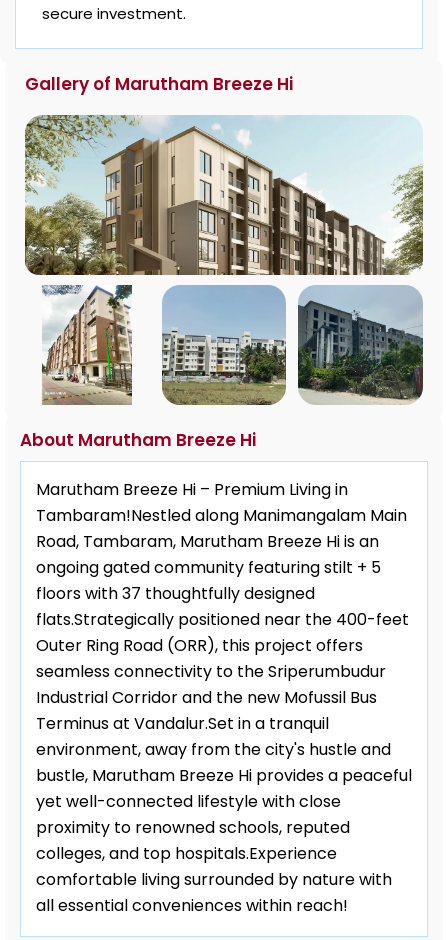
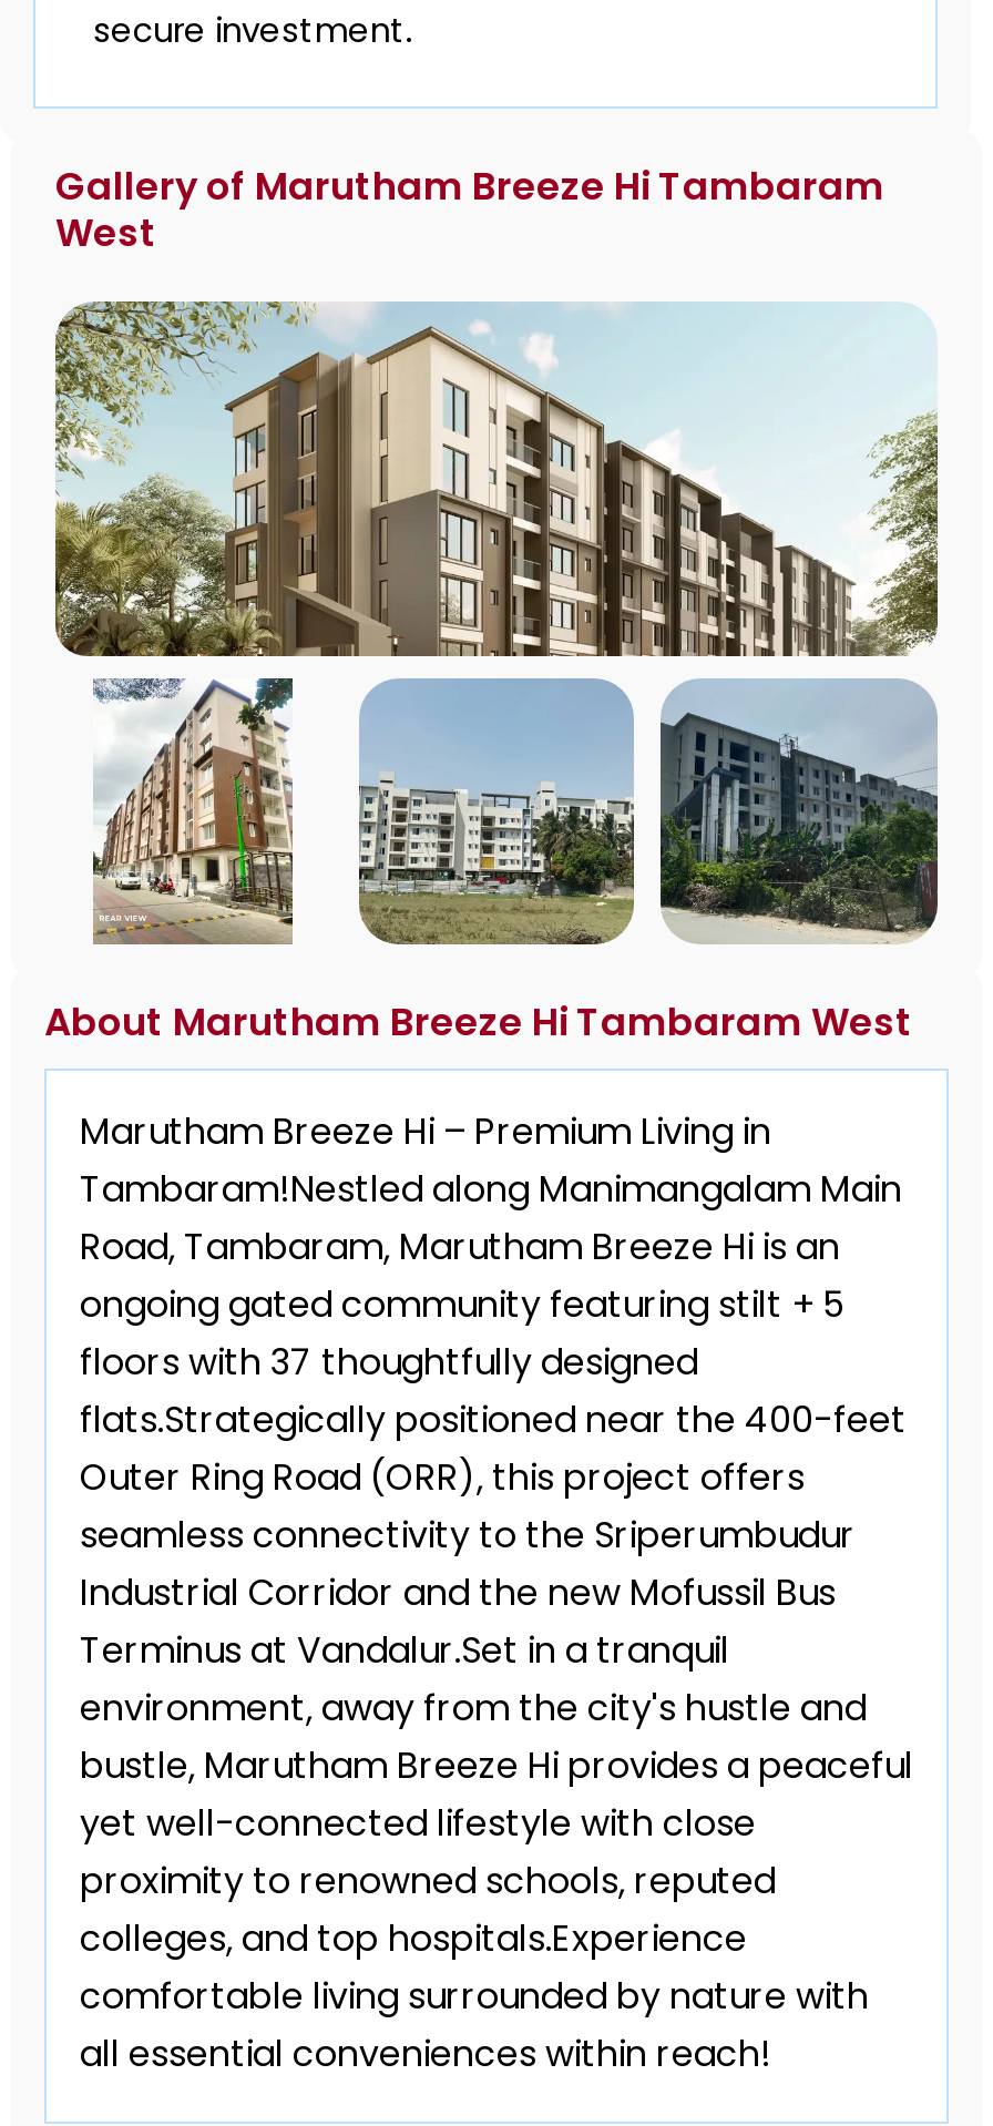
- Gallery of Marutham Breeze Hi
+ Gallery of Marutham Breeze Hi Tambaram
+ West

- About Marutham Breeze Hi
+ About Marutham Breeze Hi Tambaram West
